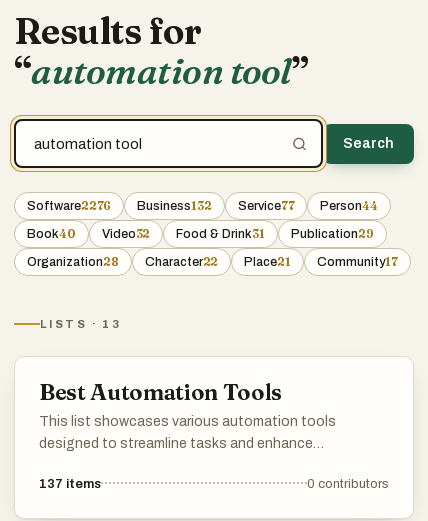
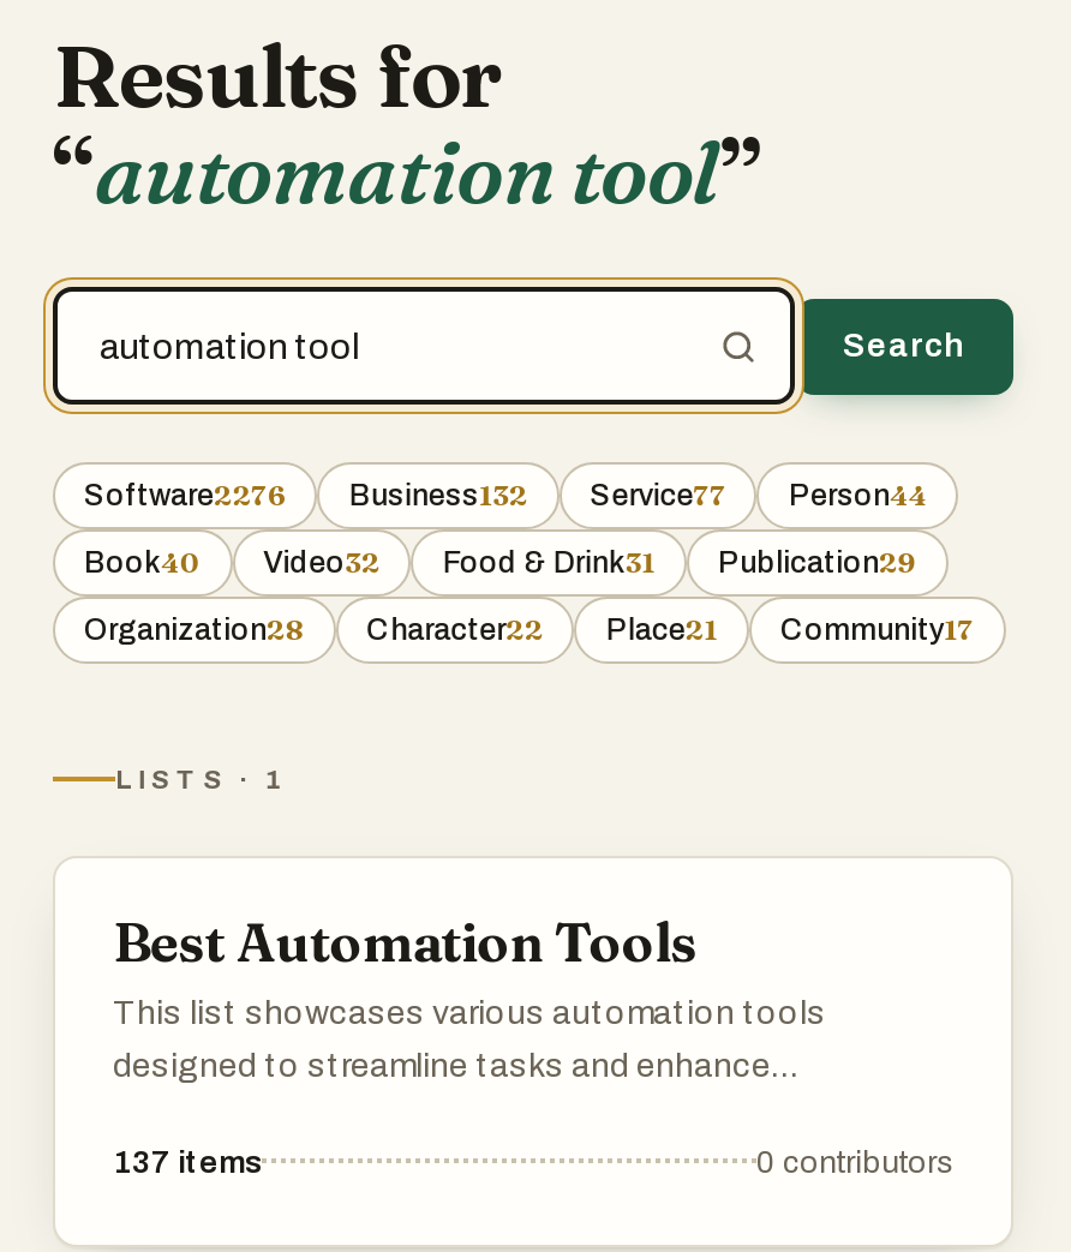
- LISTS · 13
+ LISTS · 1
